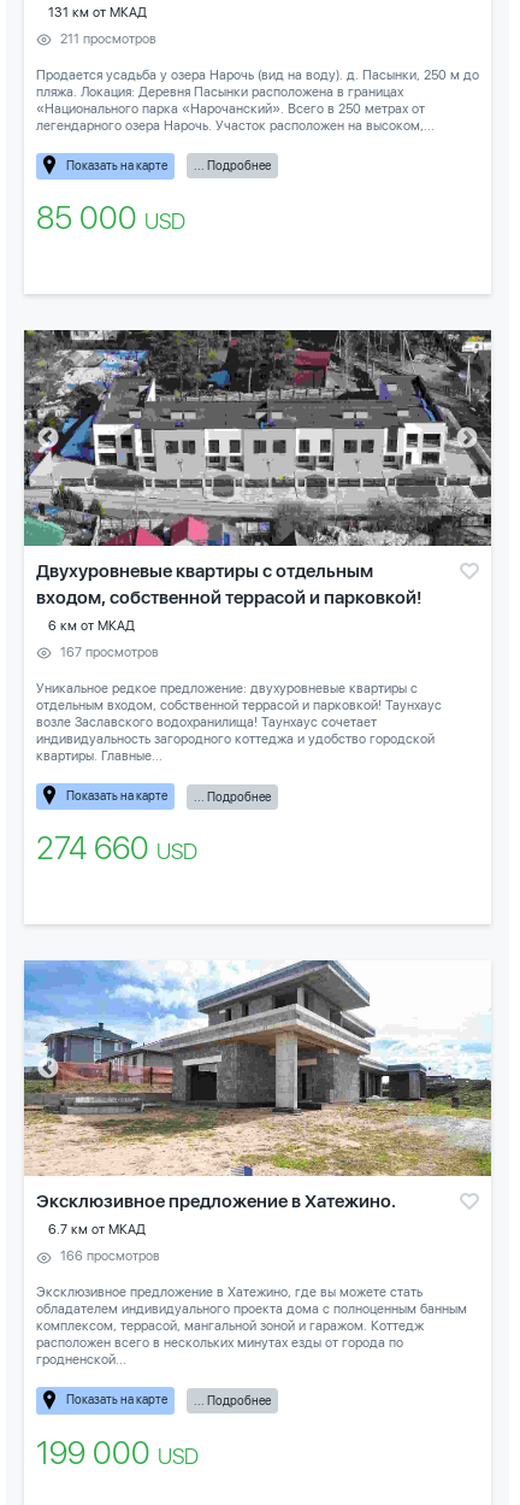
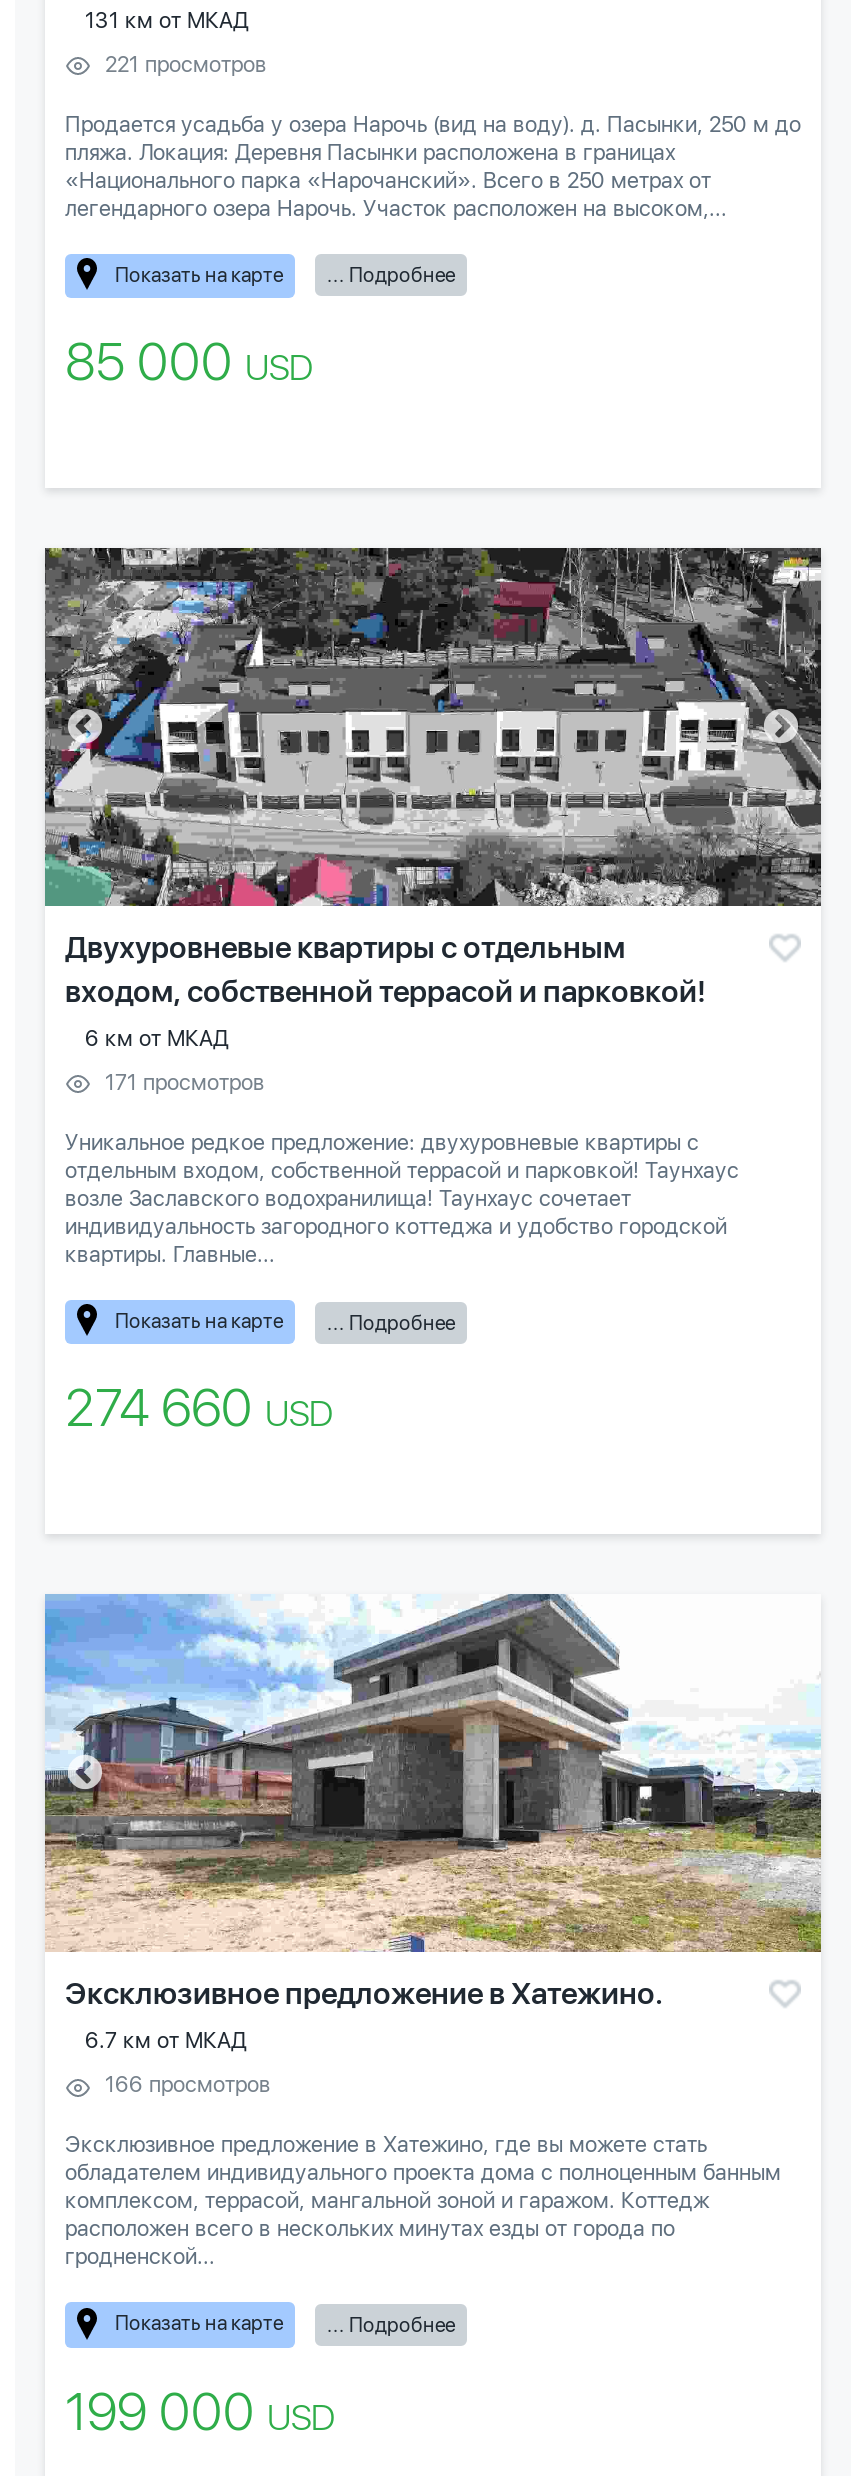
- 211 просмотров
+ 221 просмотров

- 167 просмотров
+ 171 просмотров
